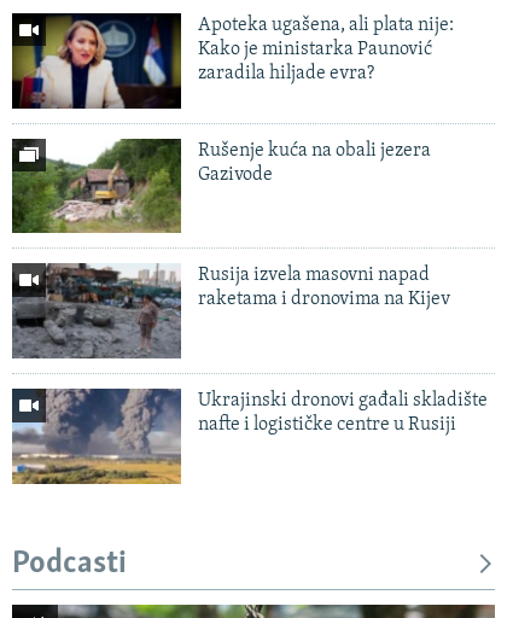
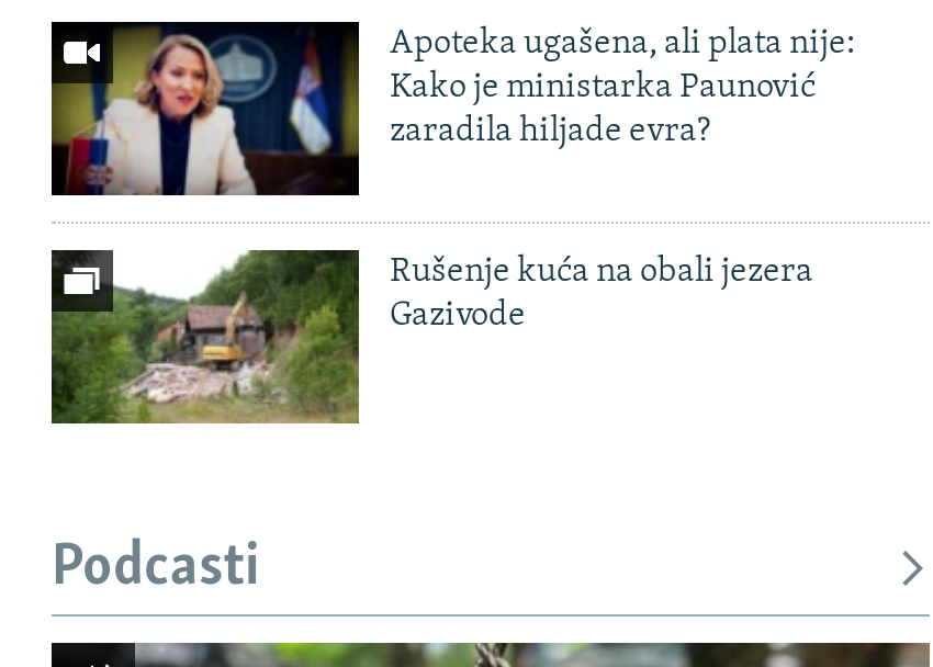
- [image]
- Rusija izvela masovni napad
- raketama i dronovima na Kijev

- [image]
- Ukrajinski dronovi gađali skladište
- nafte i logističke centre u Rusiji
